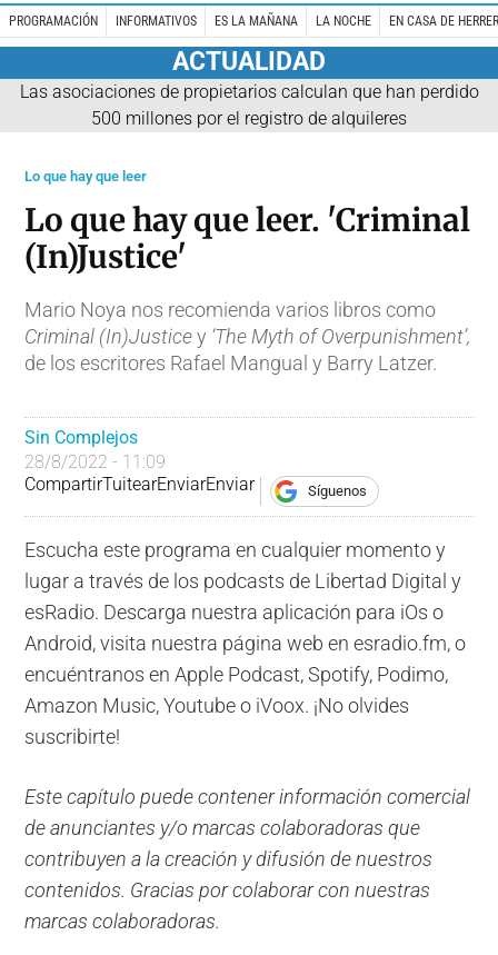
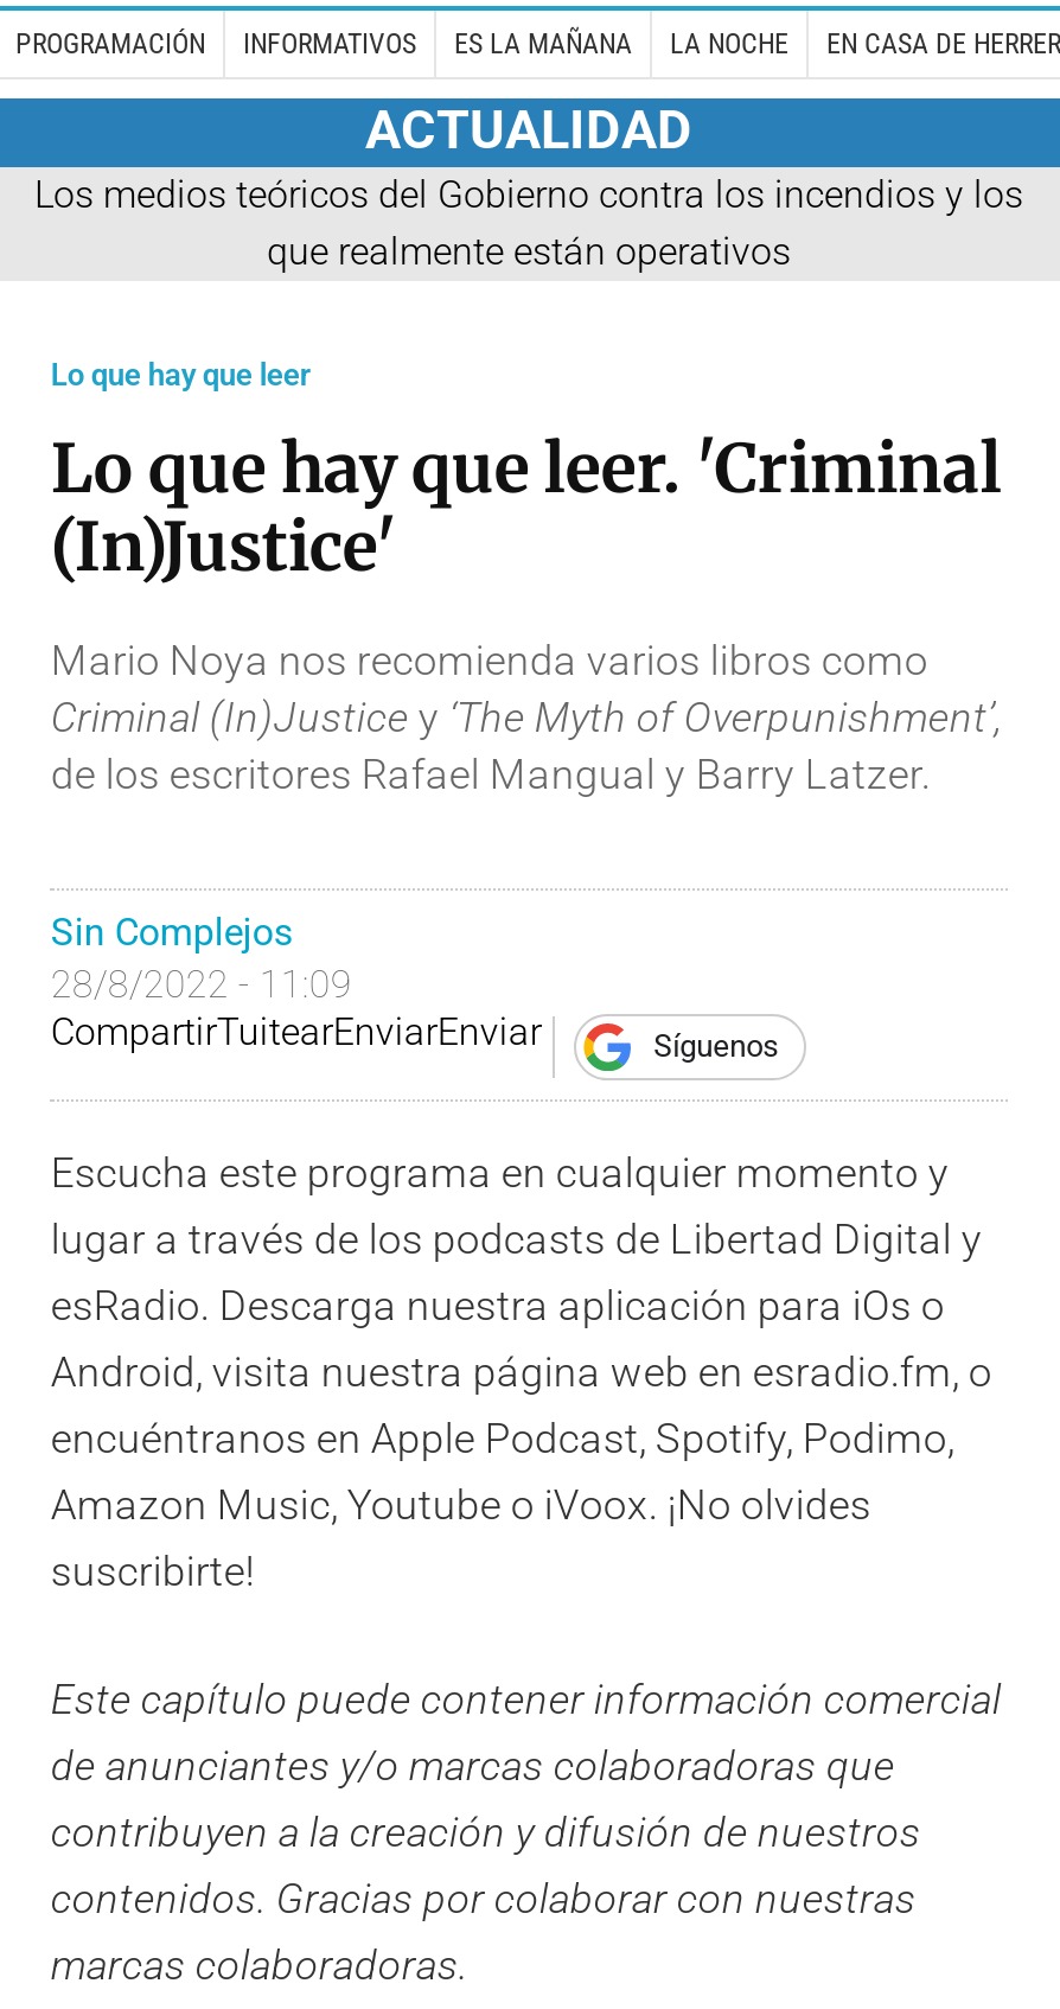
- Las asociaciones de propietarios calculan que han perdido
- 500 millones por el registro de alquileres
+ Los medios teóricos del Gobierno contra los incendios y los
+ que realmente están operativos
